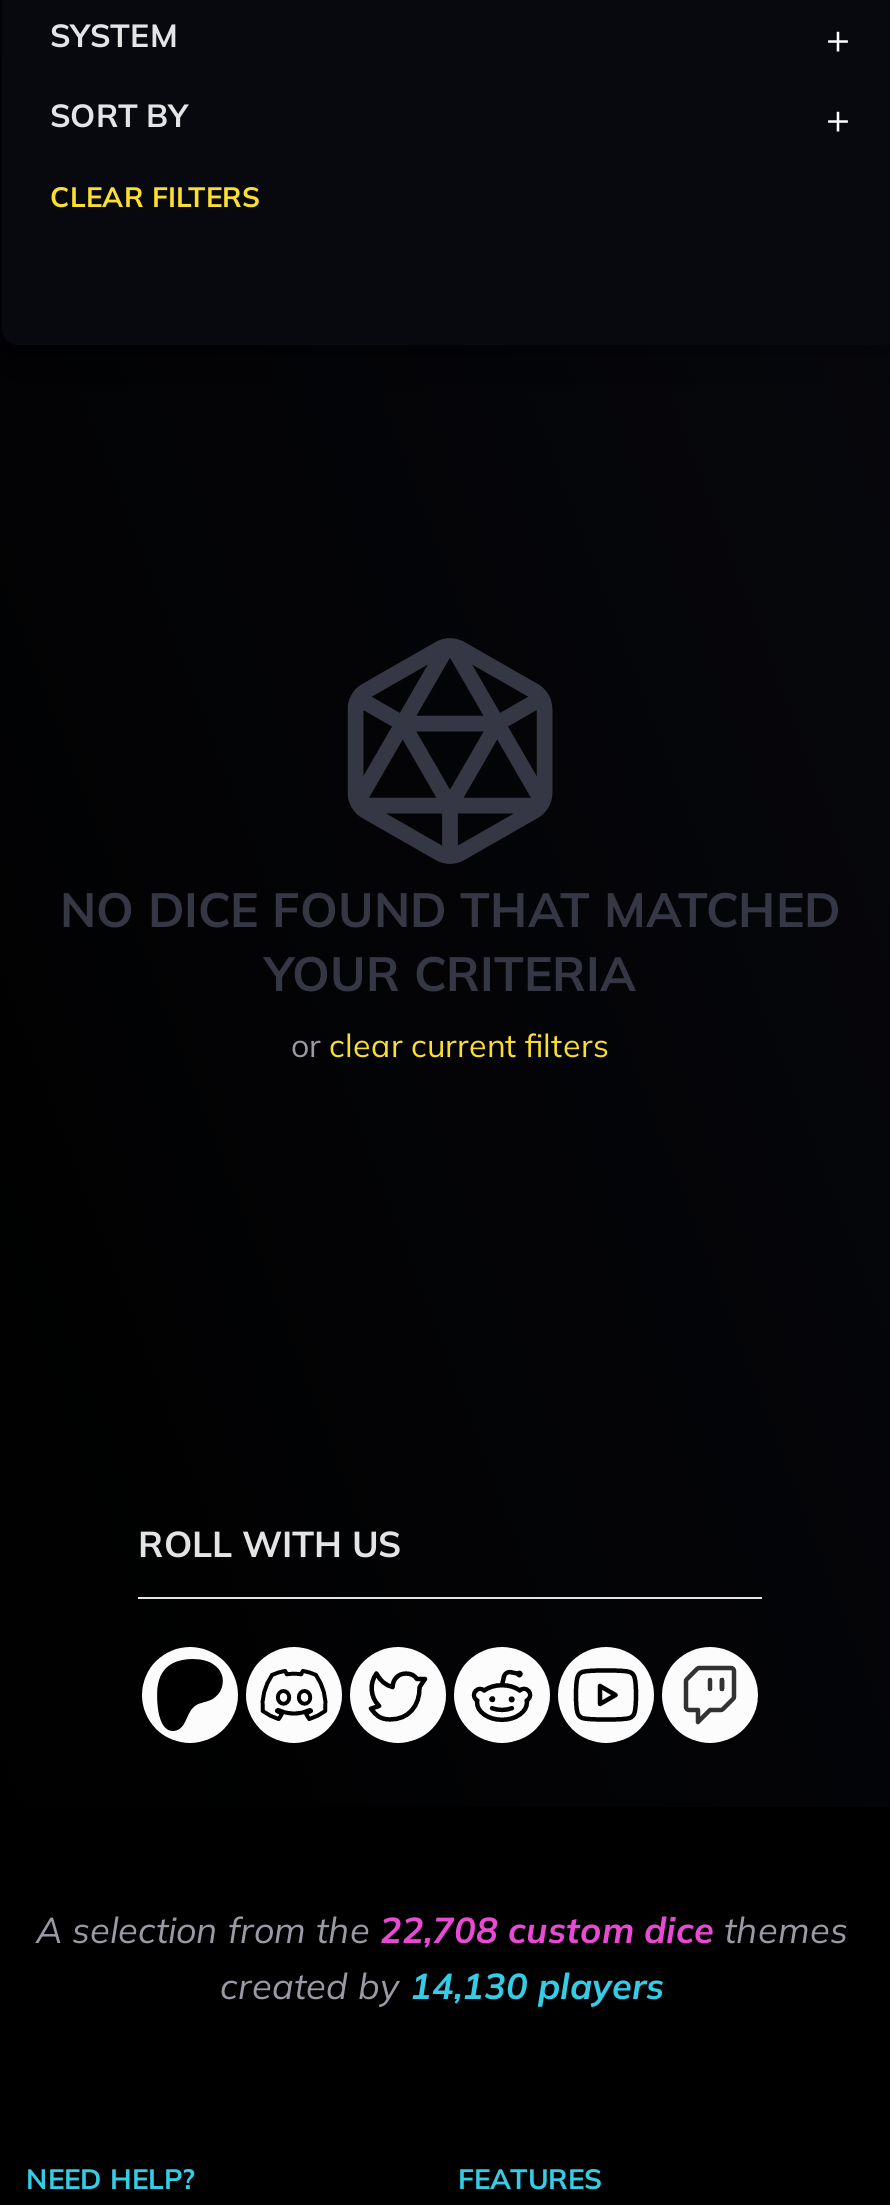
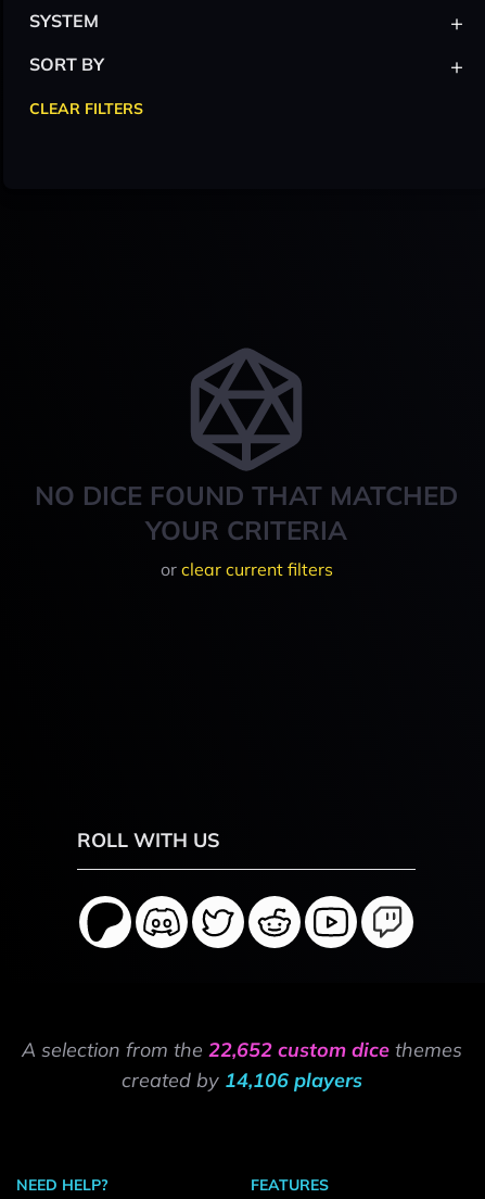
- A selection from the 22,708 custom dice themes
+ A selection from the 22,652 custom dice themes

- created by 14,130 players
+ created by 14,106 players
